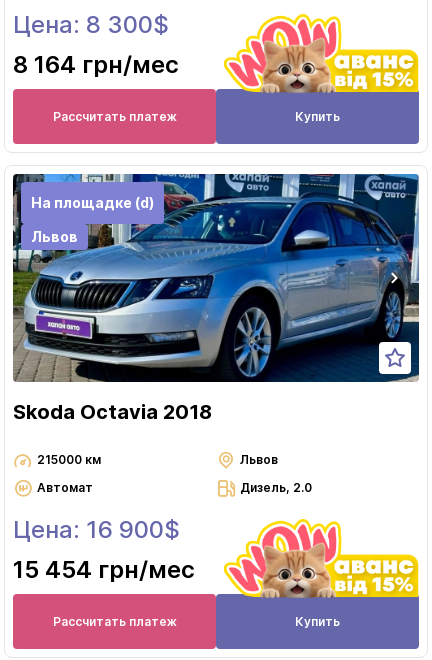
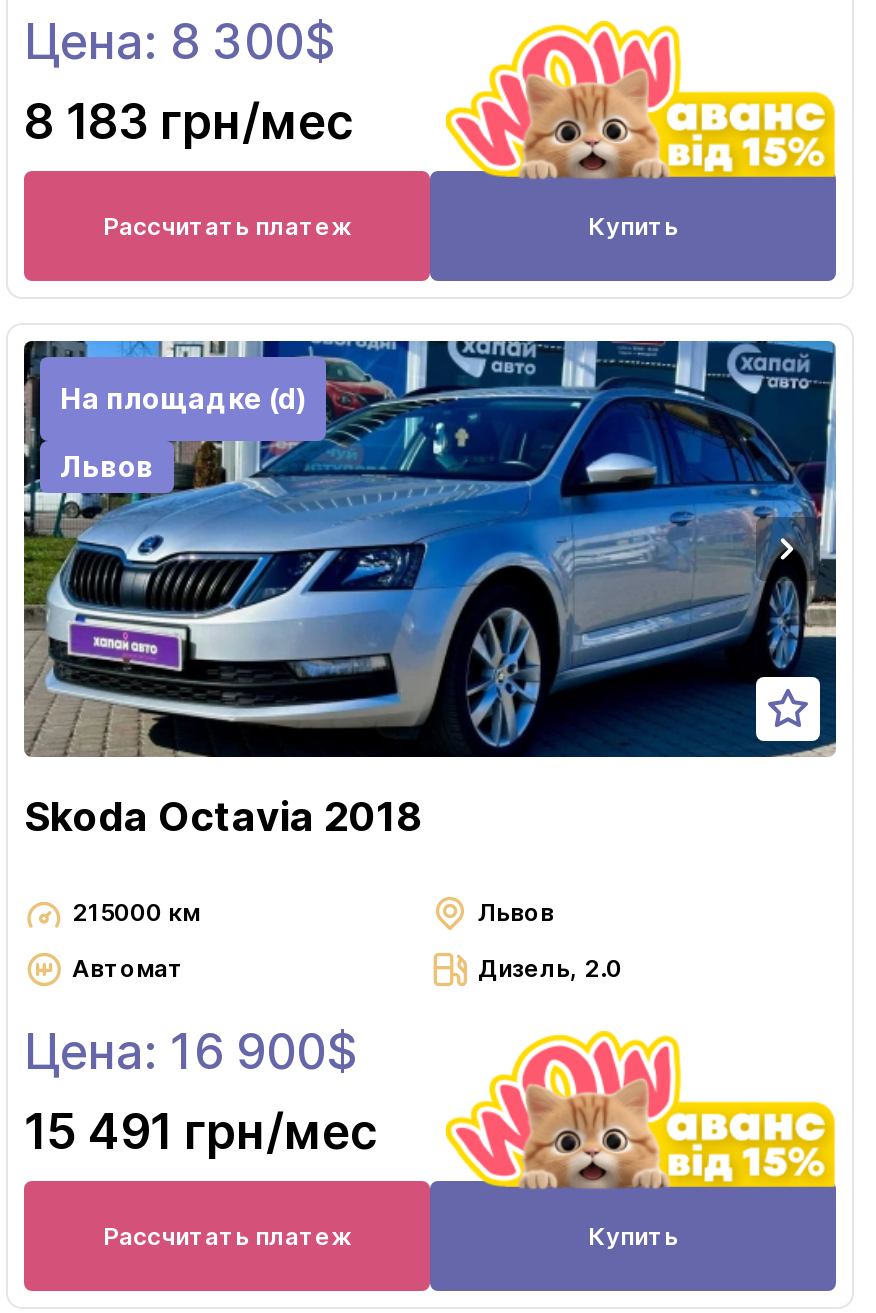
- 8 164 грн/мес
+ 8 183 грн/мес

- 15 454 грн/мес
+ 15 491 грн/мес
